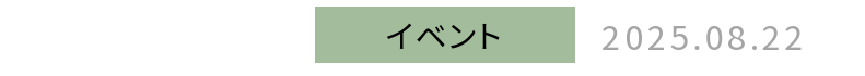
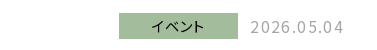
- 2025.08.22
+ 2026.05.04
